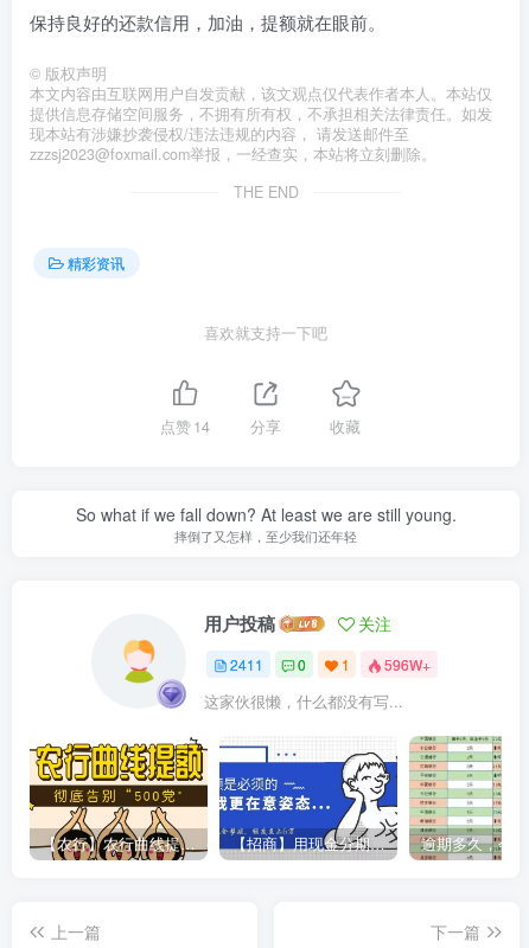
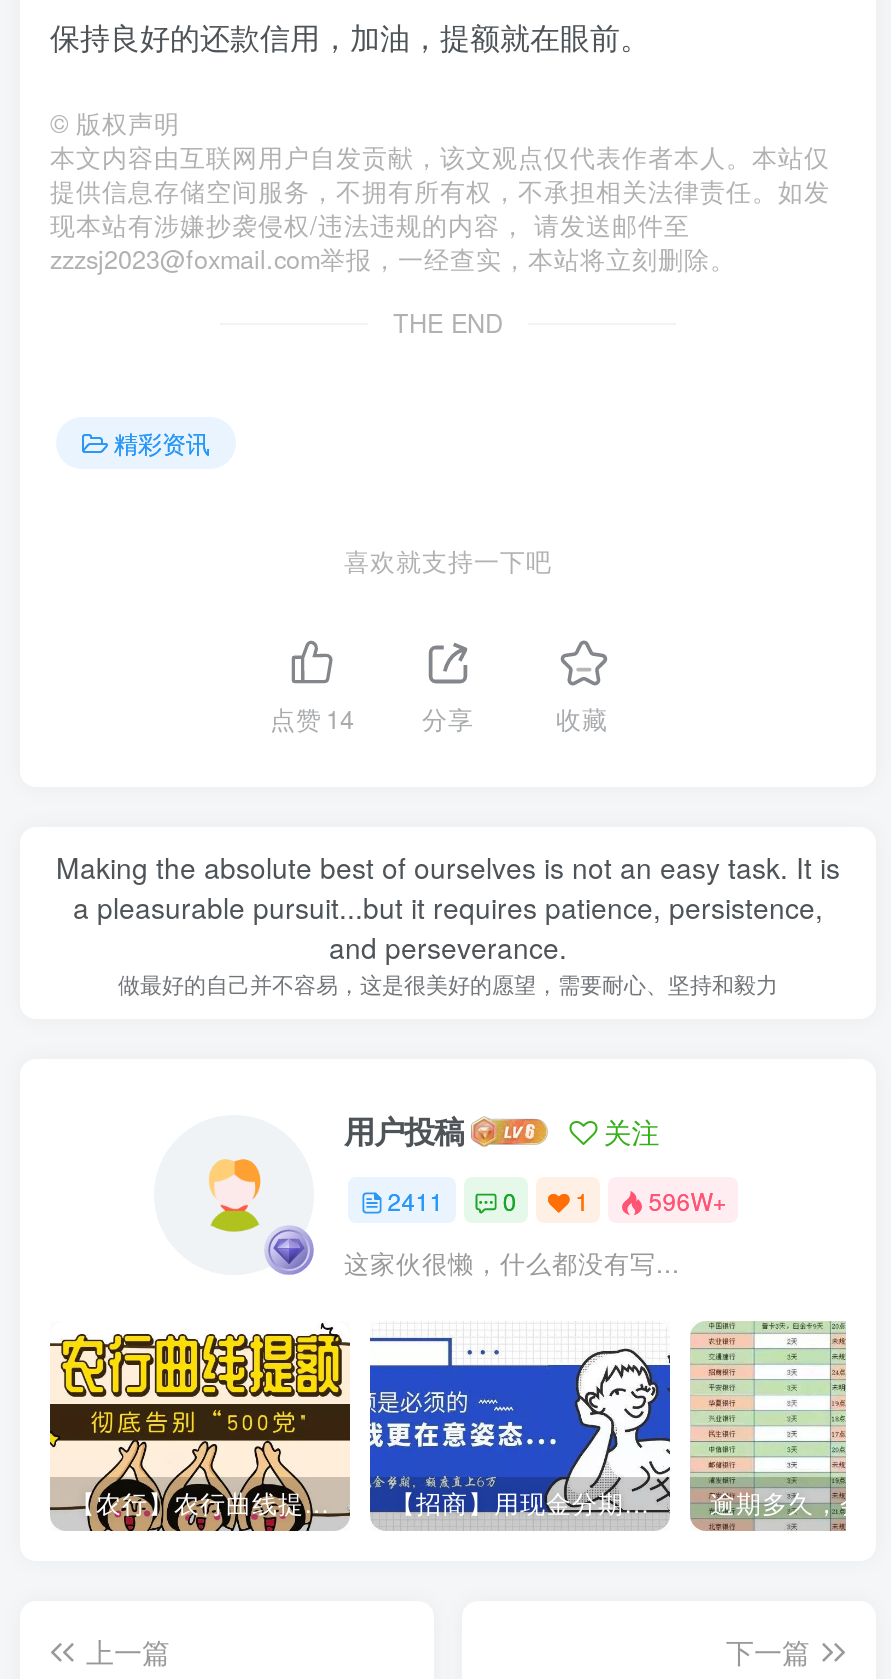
- So what if we fall down? At least we are still young.
- 摔倒了又怎样，至少我们还年轻
+ Making the absolute best of ourselves is not an easy task. It is
+ a pleasurable pursuit...but it requires patience, persistence,
+ and perseverance.
+ 做最好的自己并不容易，这是很美好的愿望，需要耐心、坚持和毅力
